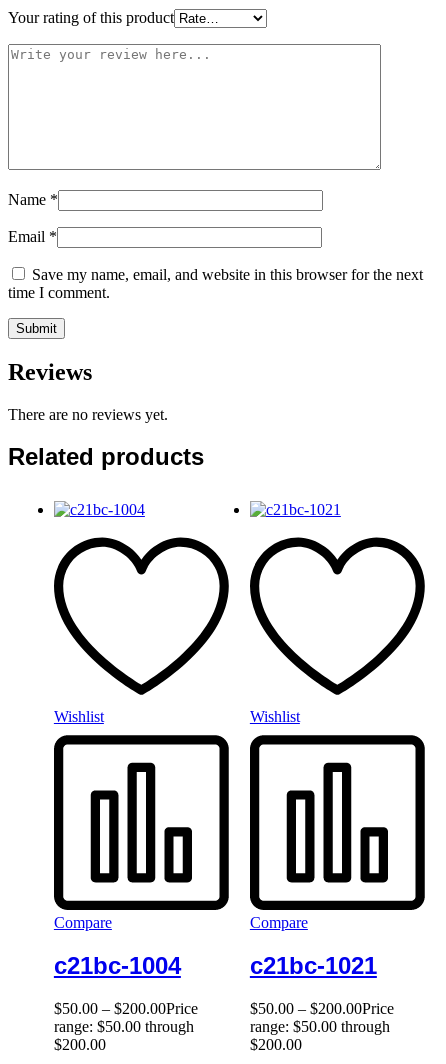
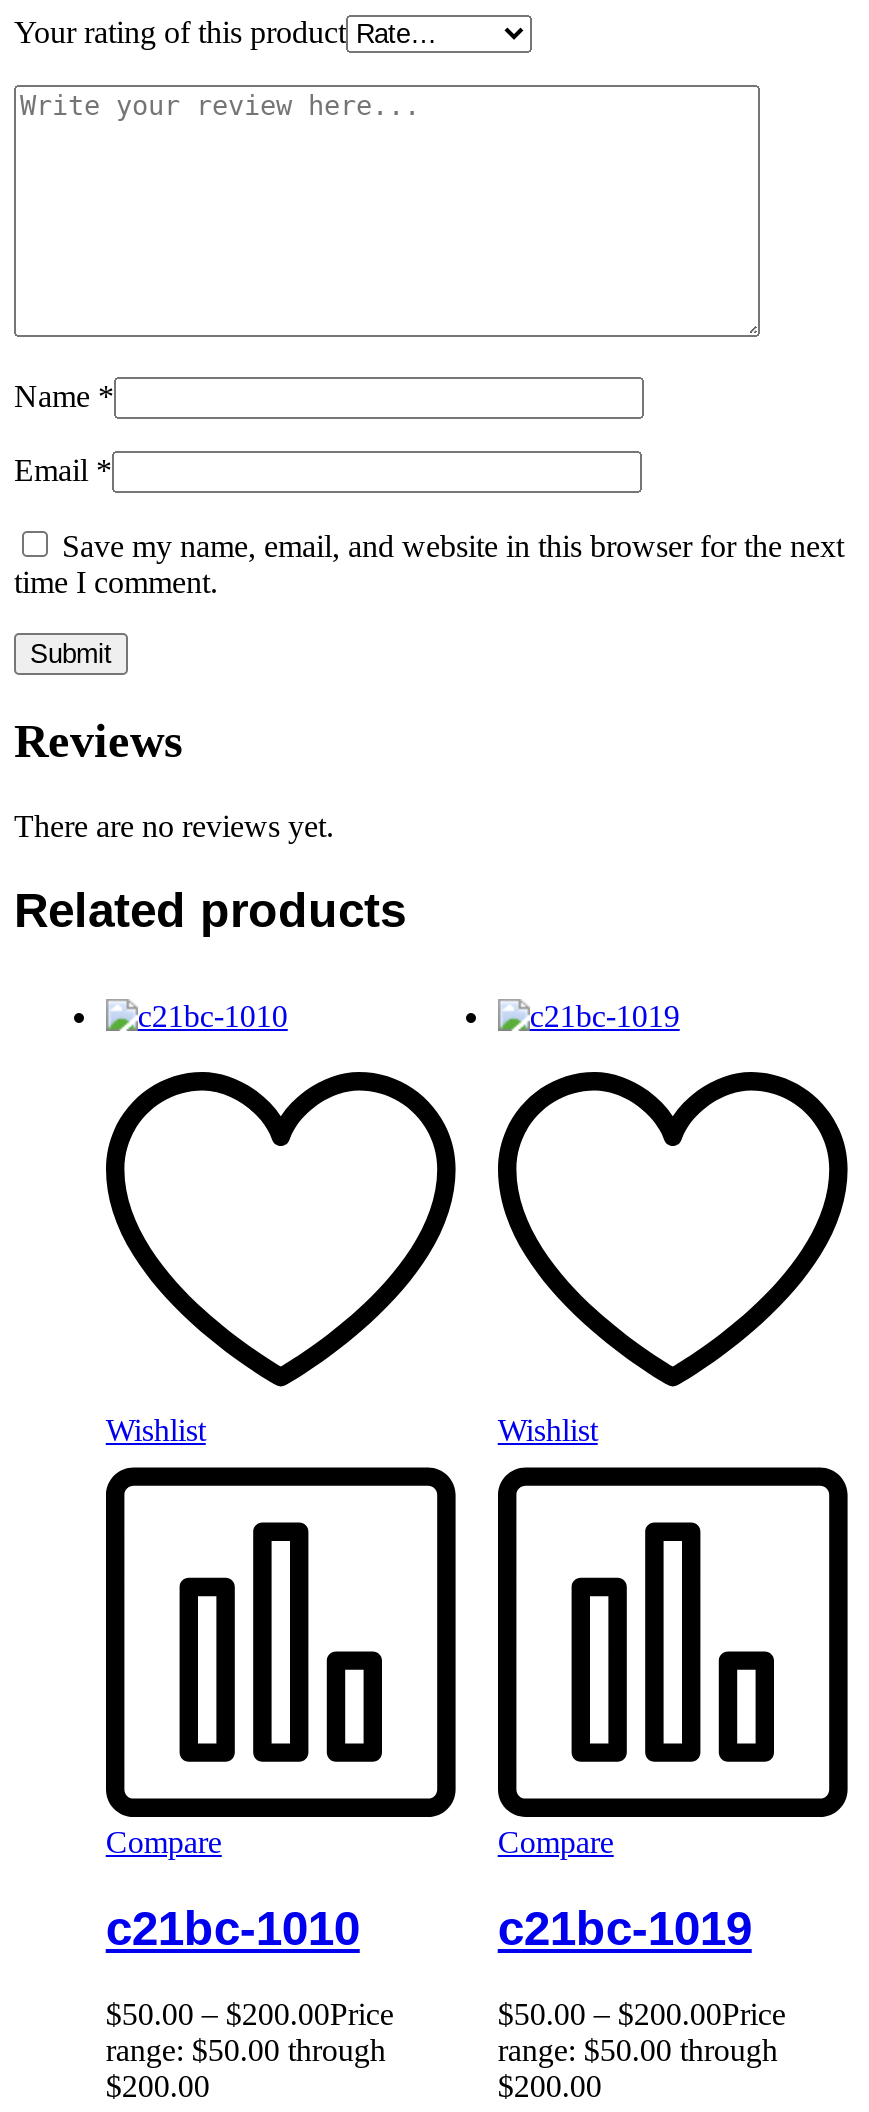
- c21bc-1004
+ c21bc-1010

- c21bc-1021
+ c21bc-1019
